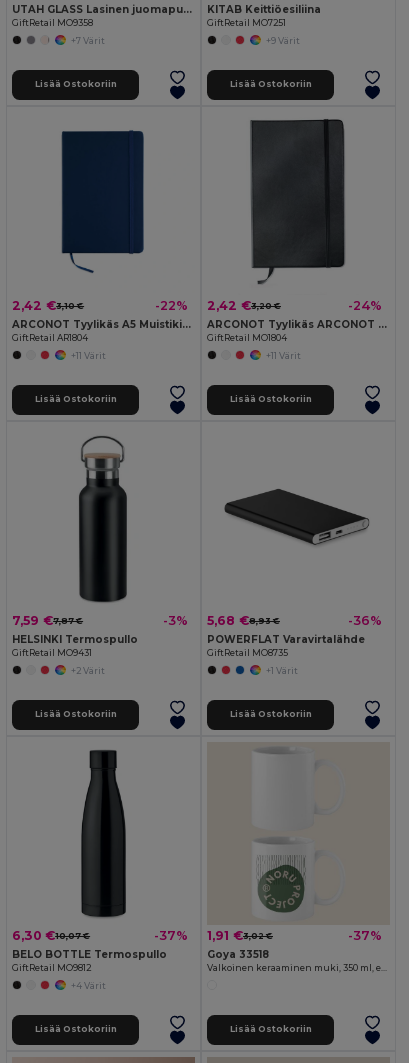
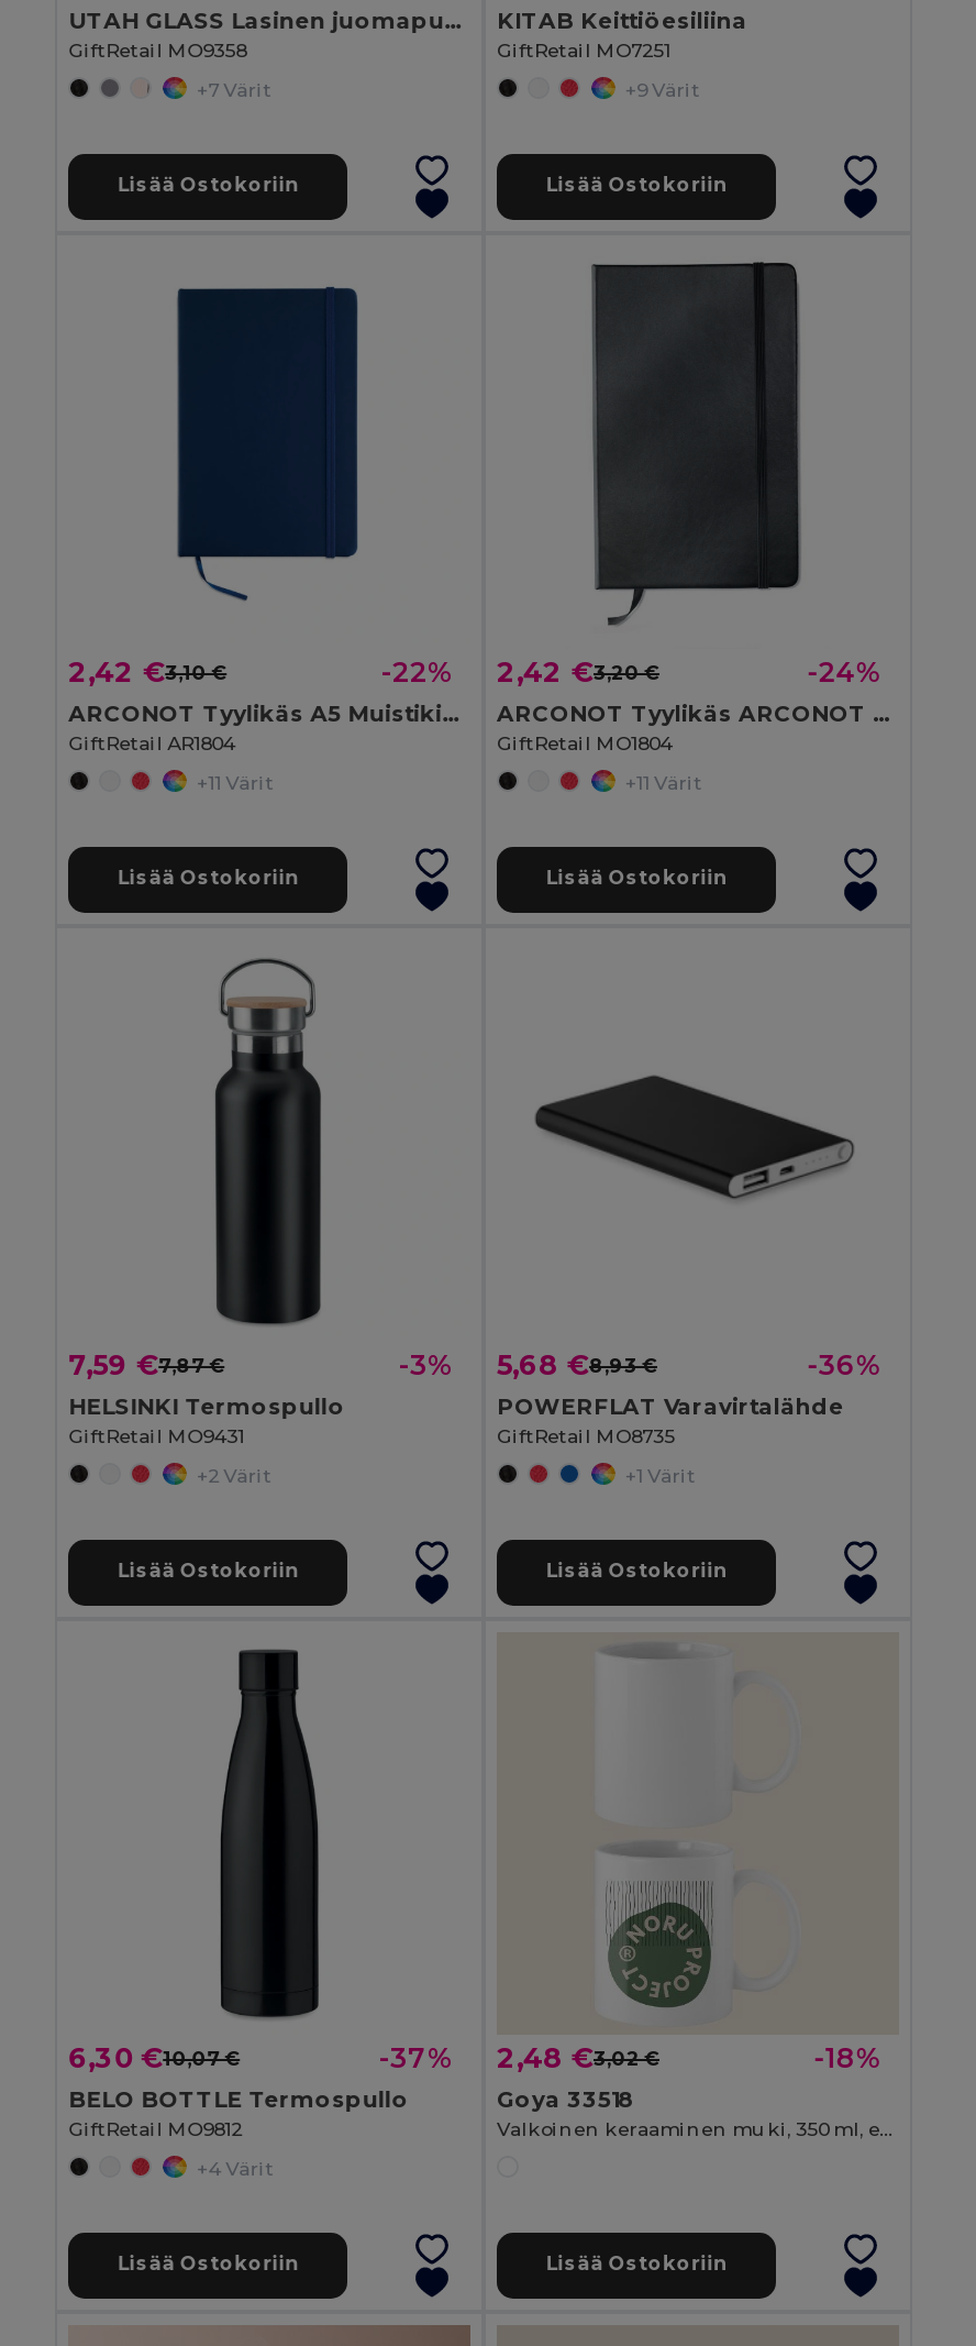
- -37% 1,91 €3,02 €
+ -37% 2,48 €3,02 €

- -37%
+ -18%
